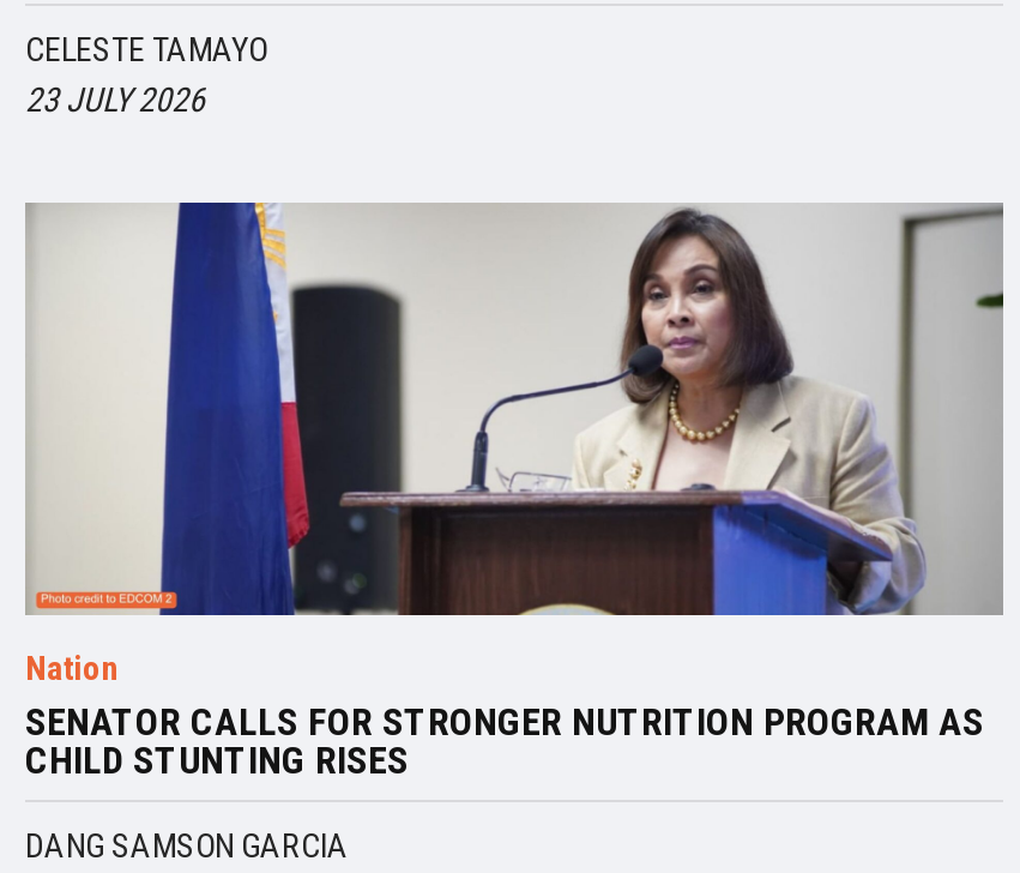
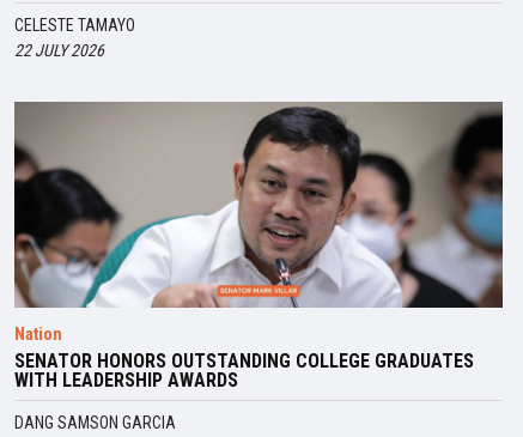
- 23 JULY 2026
+ 22 JULY 2026

- [image]
- SENATOR CALLS FOR STRONGER NUTRITION PROGRAM AS
- CHILD STUNTING RISES
+ [image]
+ SENATOR HONORS OUTSTANDING COLLEGE GRADUATES
+ WITH LEADERSHIP AWARDS
